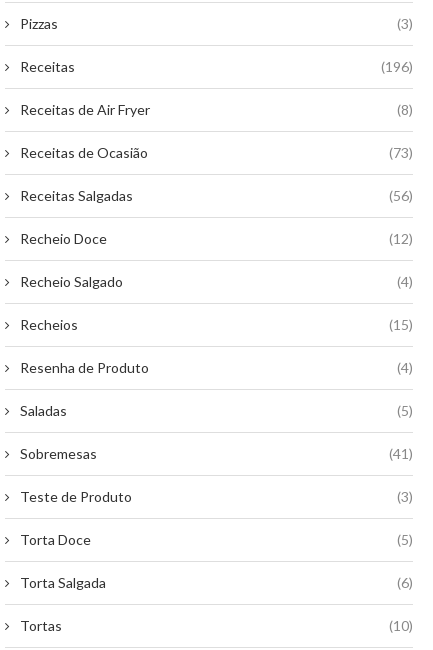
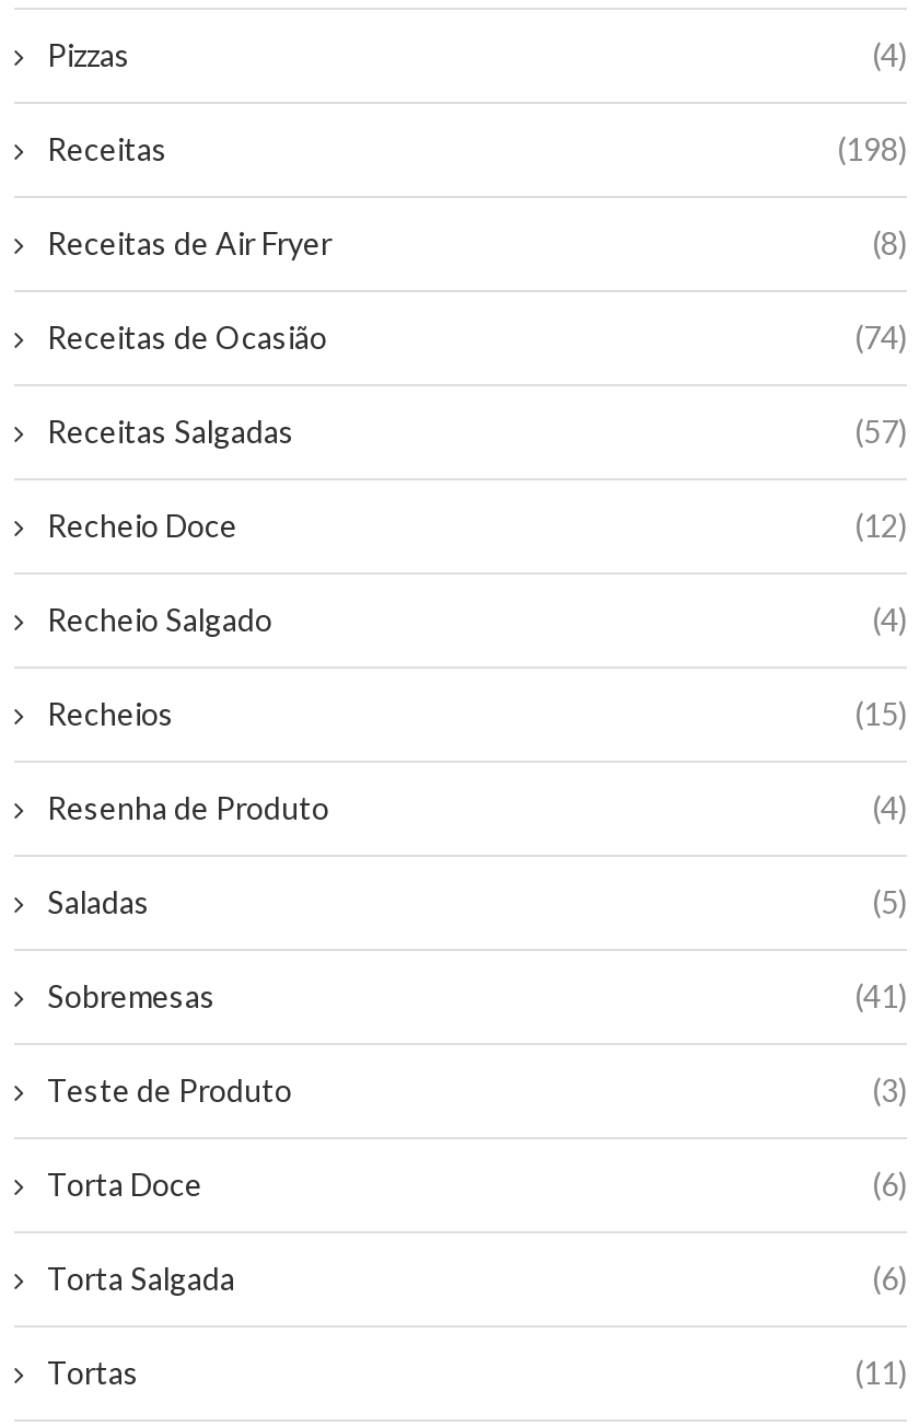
- (3)
+ (4)

- (196)
+ (198)

- (73)
+ (74)

- (56)
+ (57)

- (5)
+ (6)

- (10)
+ (11)
